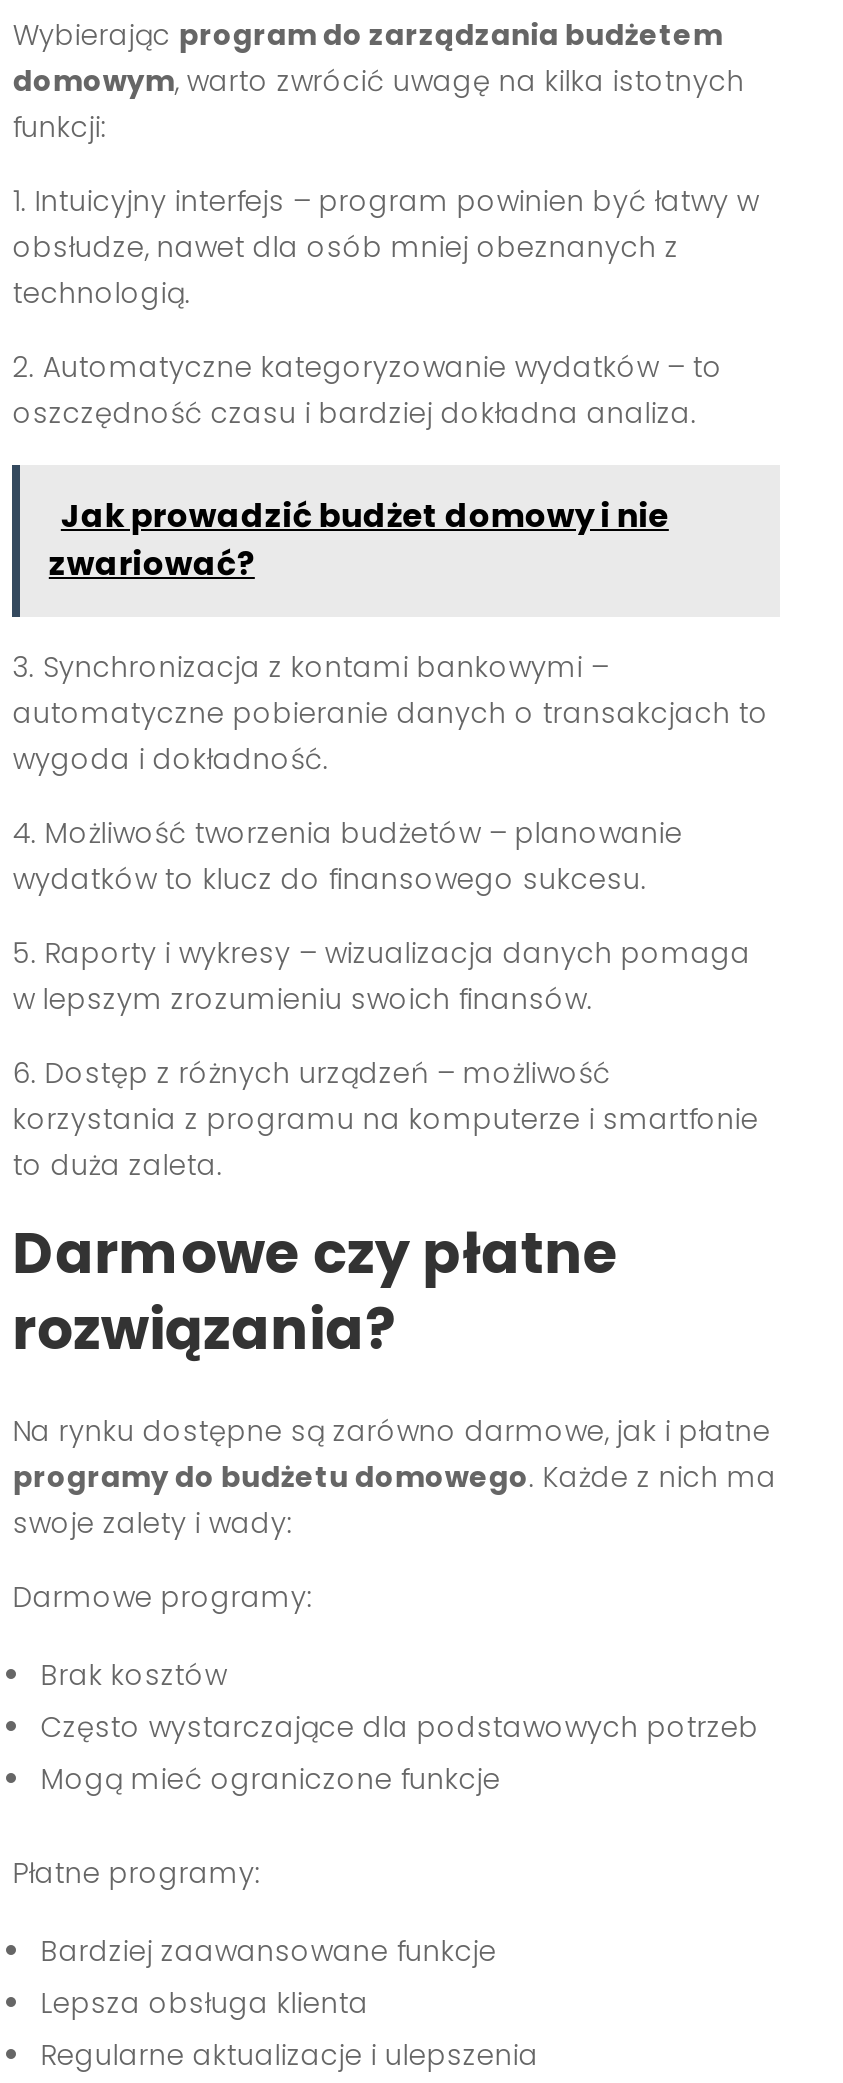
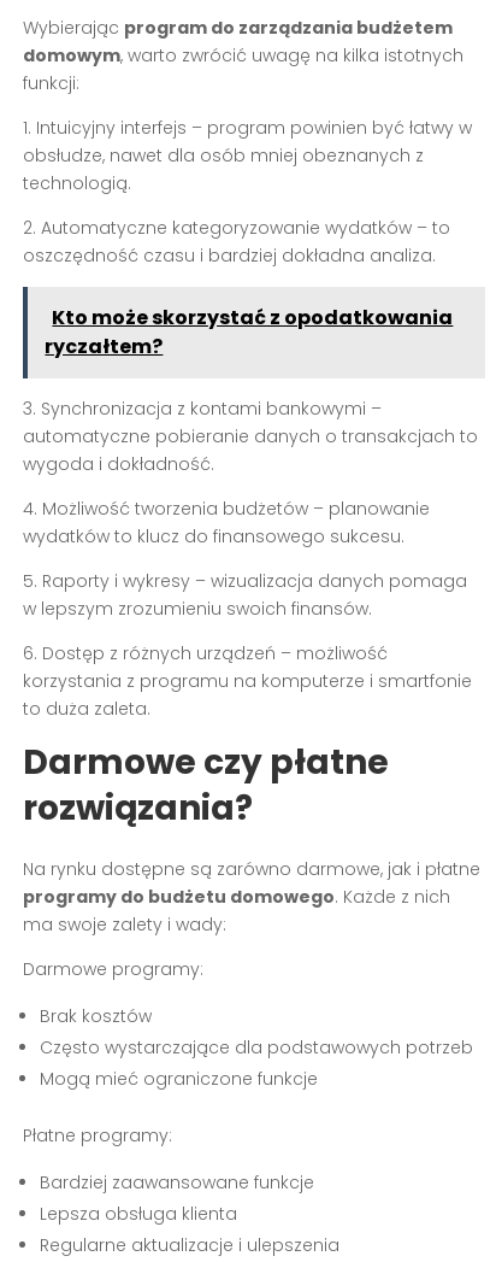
- Jak prowadzić budżet domowy i nie
- zwariować?
+ Kto może skorzystać z opodatkowania
+ ryczałtem?
